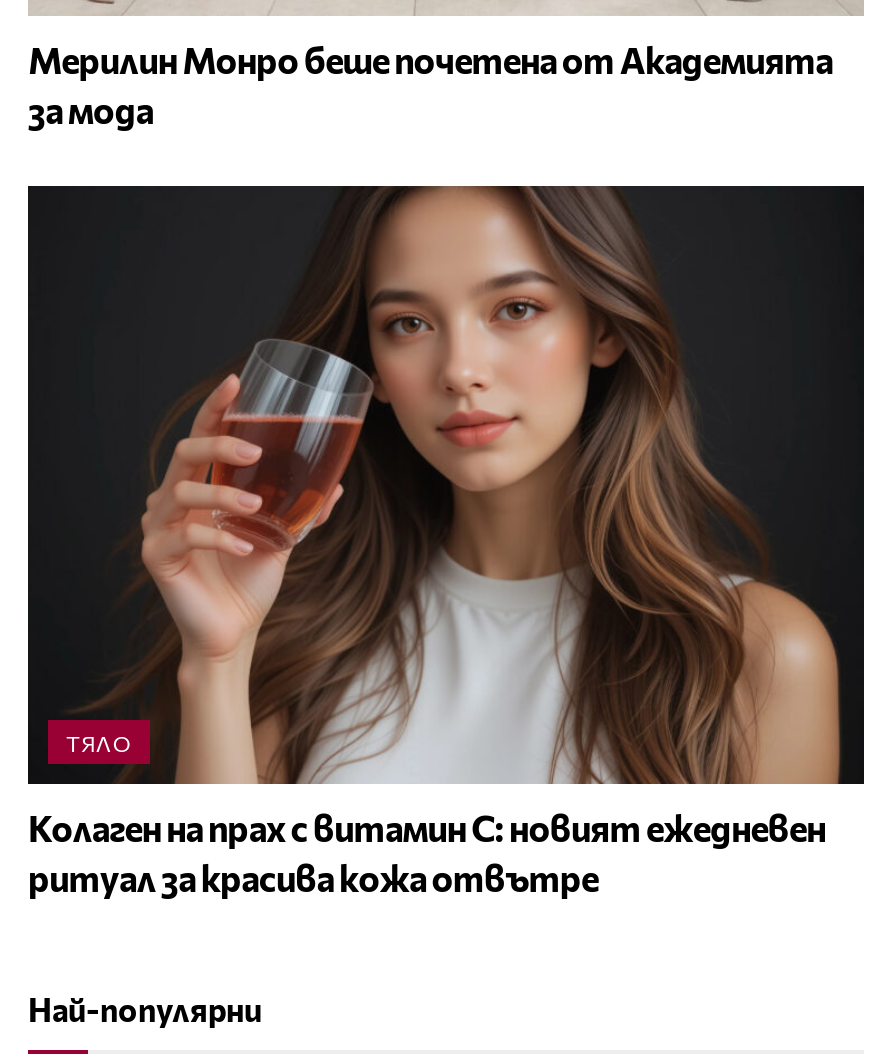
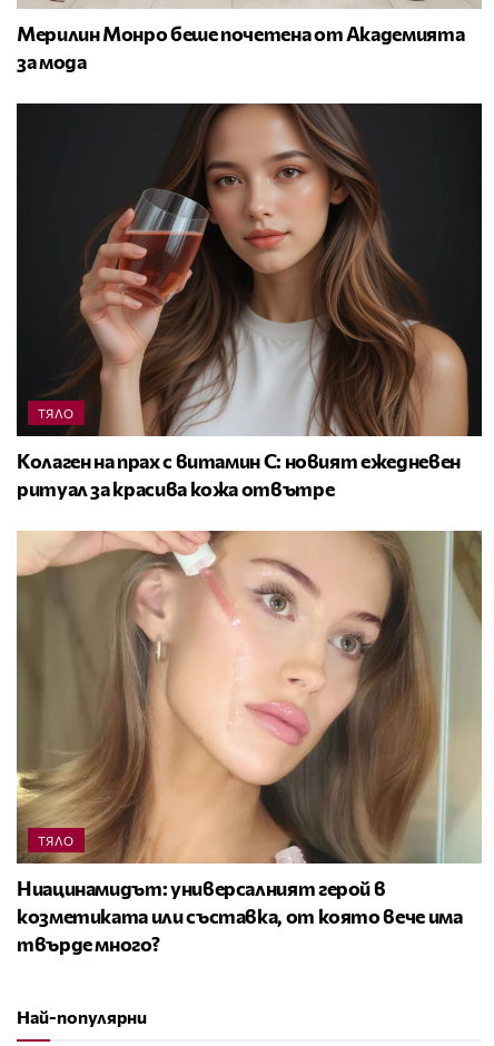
+ [image]
+ ТЯЛО
+ Ниацинамидът: универсалният герой в
+ козметиката или съставка, от която вече има
+ твърде много?
